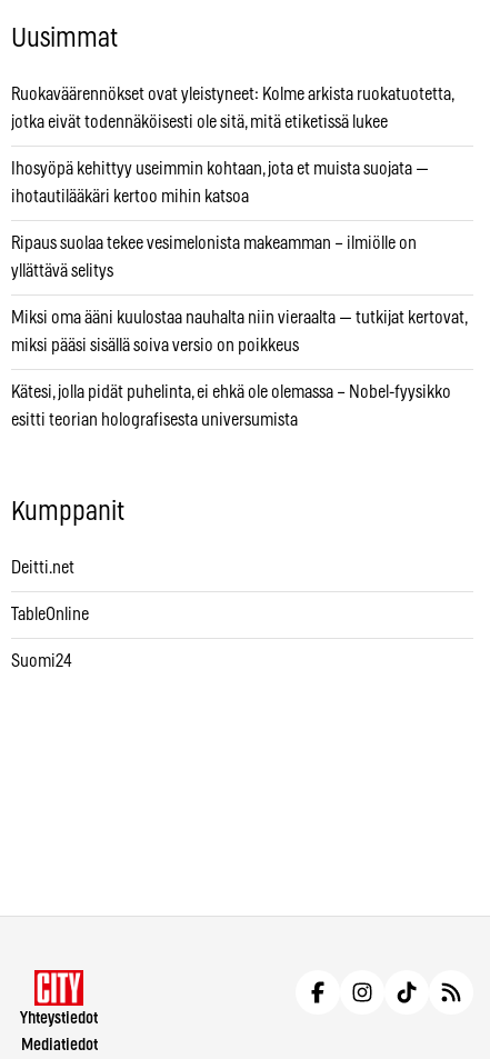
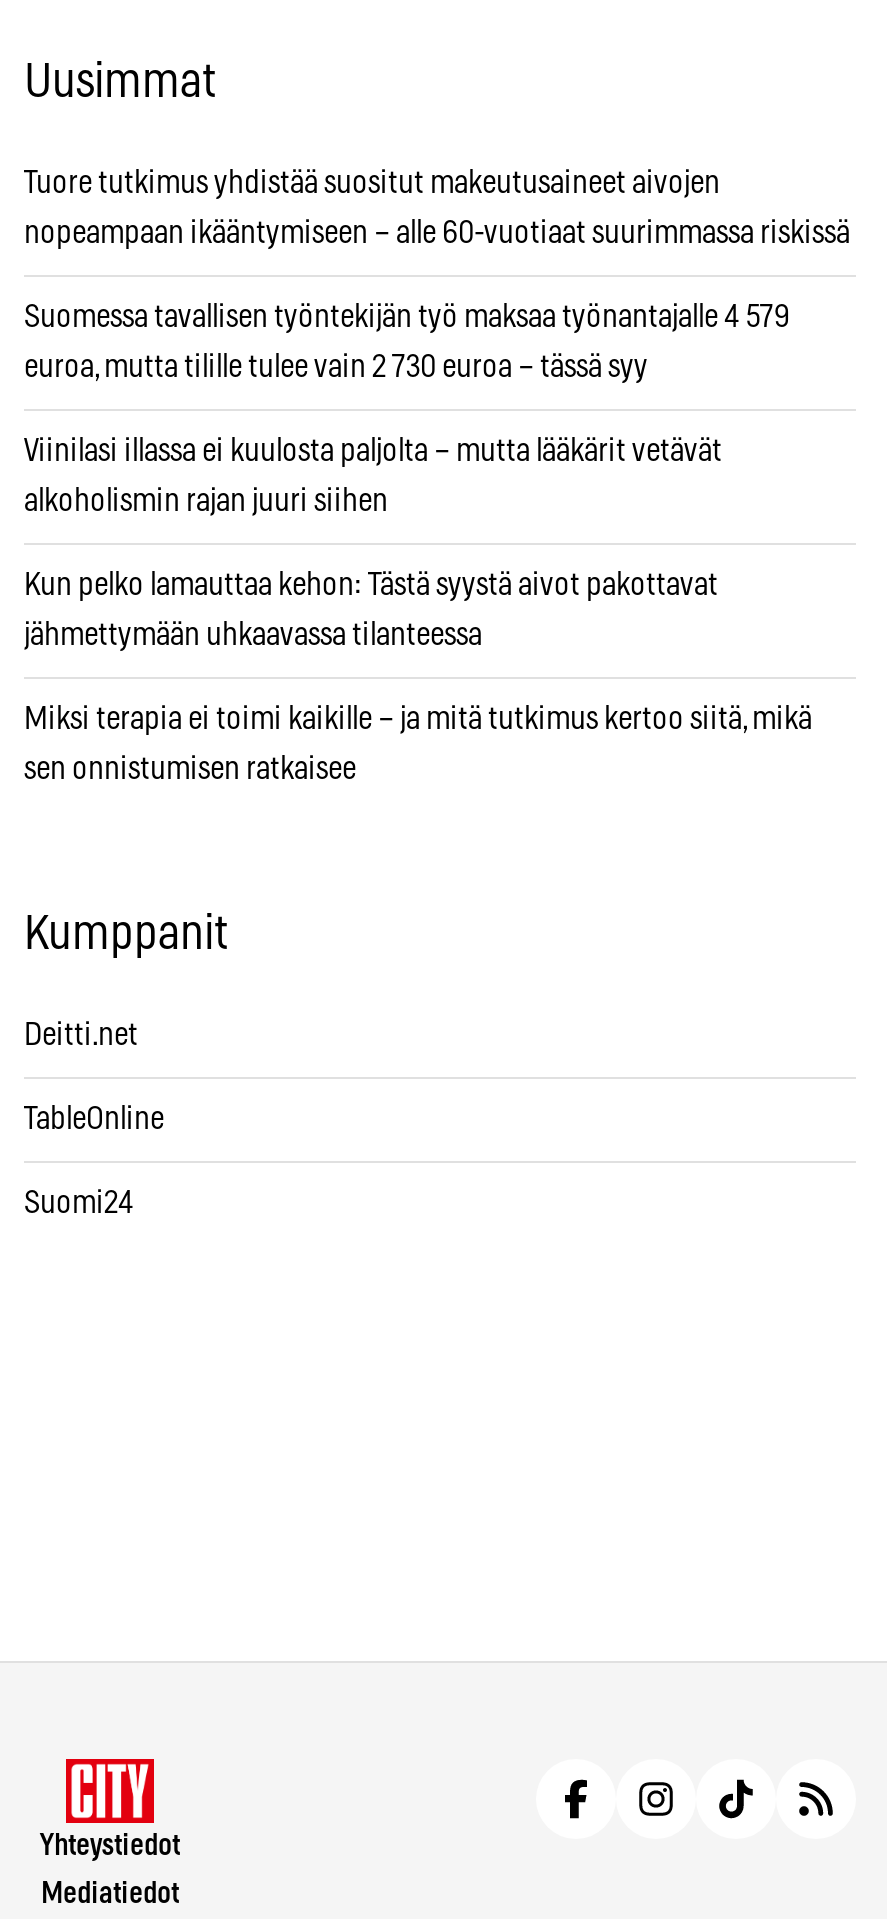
- Ruokaväärennökset ovat yleistyneet: Kolme arkista ruokatuotetta,
+ Tuore tutkimus yhdistää suositut makeutusaineet aivojen

- jotka eivät todennäköisesti ole sitä, mitä etiketissä lukee
+ nopeampaan ikääntymiseen – alle 60-vuotiaat suurimmassa riskissä

- Ihosyöpä kehittyy useimmin kohtaan, jota et muista suojata —
+ Suomessa tavallisen työntekijän työ maksaa työnantajalle 4 579

- ihotautilääkäri kertoo mihin katsoa
+ euroa, mutta tilille tulee vain 2 730 euroa – tässä syy

- Ripaus suolaa tekee vesimelonista makeamman – ilmiölle on
+ Viinilasi illassa ei kuulosta paljolta – mutta lääkärit vetävät

- yllättävä selitys
+ alkoholismin rajan juuri siihen

- Miksi oma ääni kuulostaa nauhalta niin vieraalta — tutkijat kertovat,
+ Kun pelko lamauttaa kehon: Tästä syystä aivot pakottavat

- miksi pääsi sisällä soiva versio on poikkeus
+ jähmettymään uhkaavassa tilanteessa

- Kätesi, jolla pidät puhelinta, ei ehkä ole olemassa – Nobel-fyysikko
+ Miksi terapia ei toimi kaikille – ja mitä tutkimus kertoo siitä, mikä

- esitti teorian holografisesta universumista
+ sen onnistumisen ratkaisee
